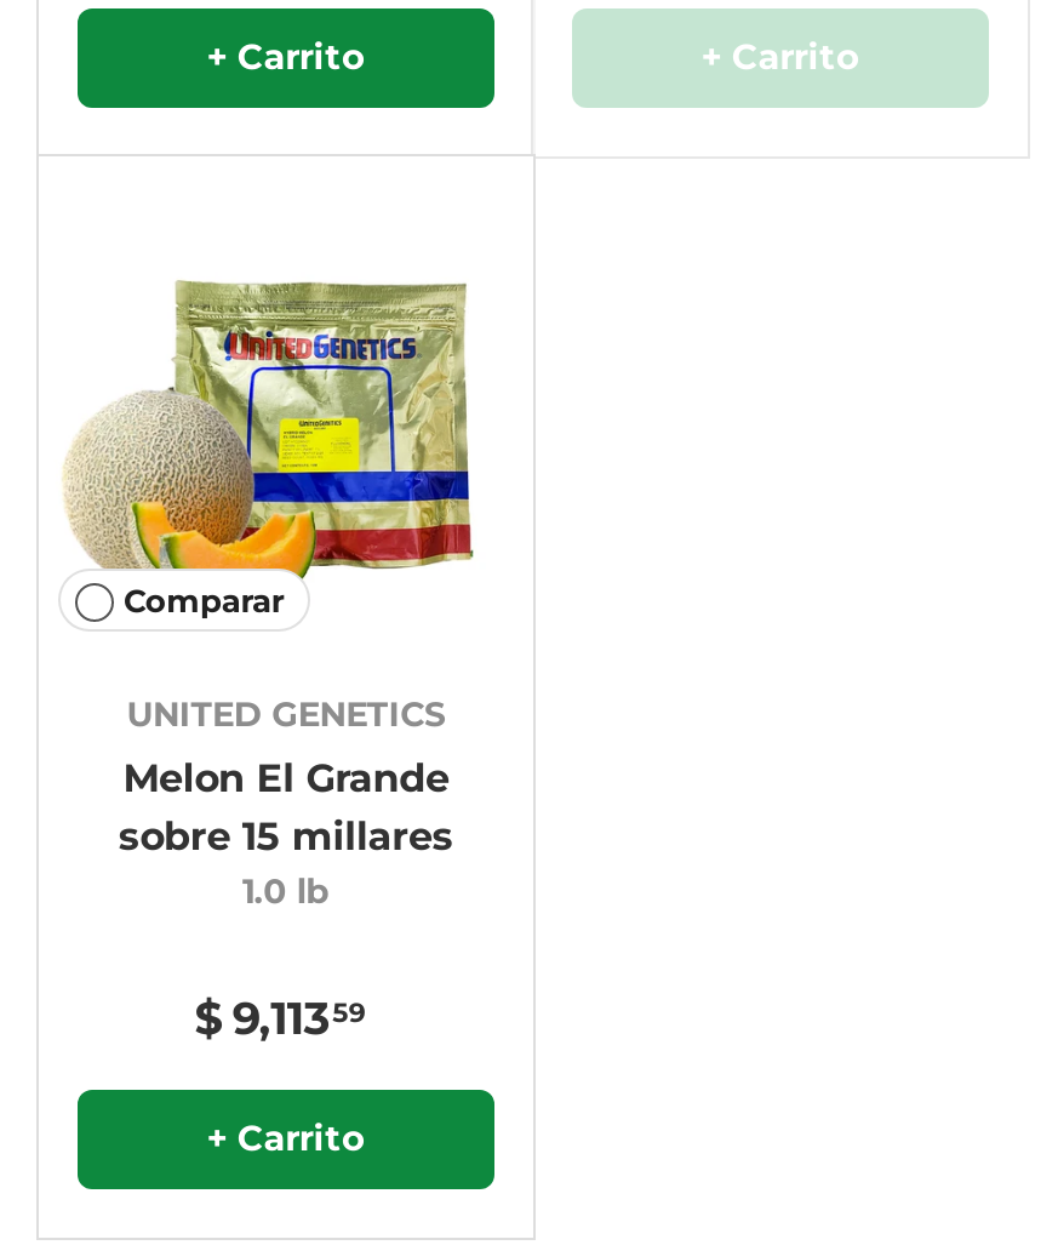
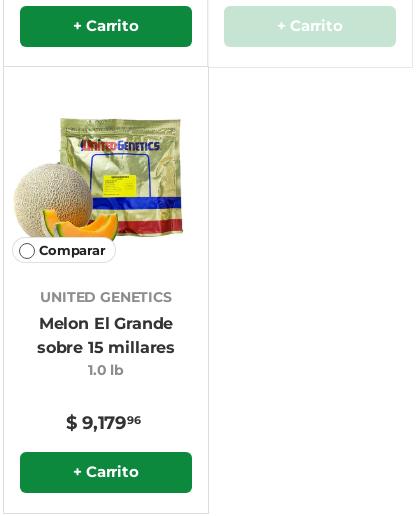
- $ 9,11359
+ $ 9,17996
